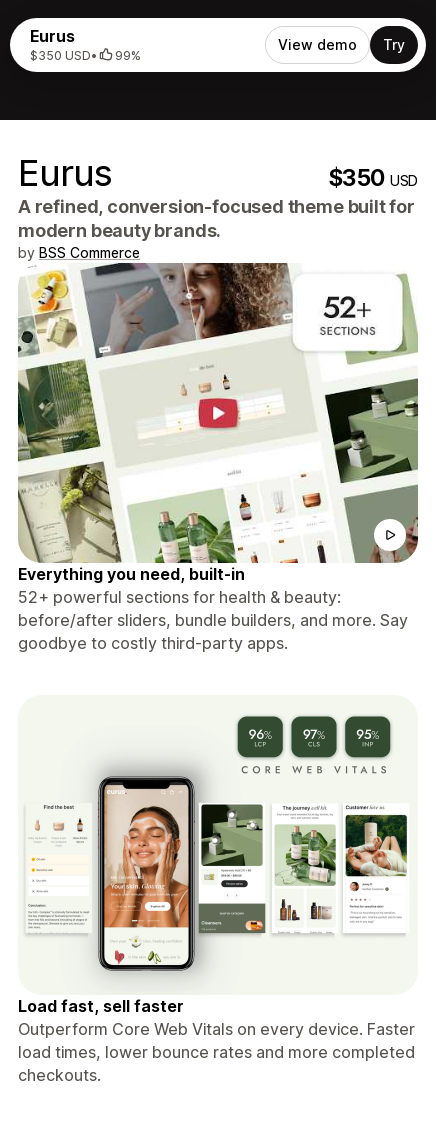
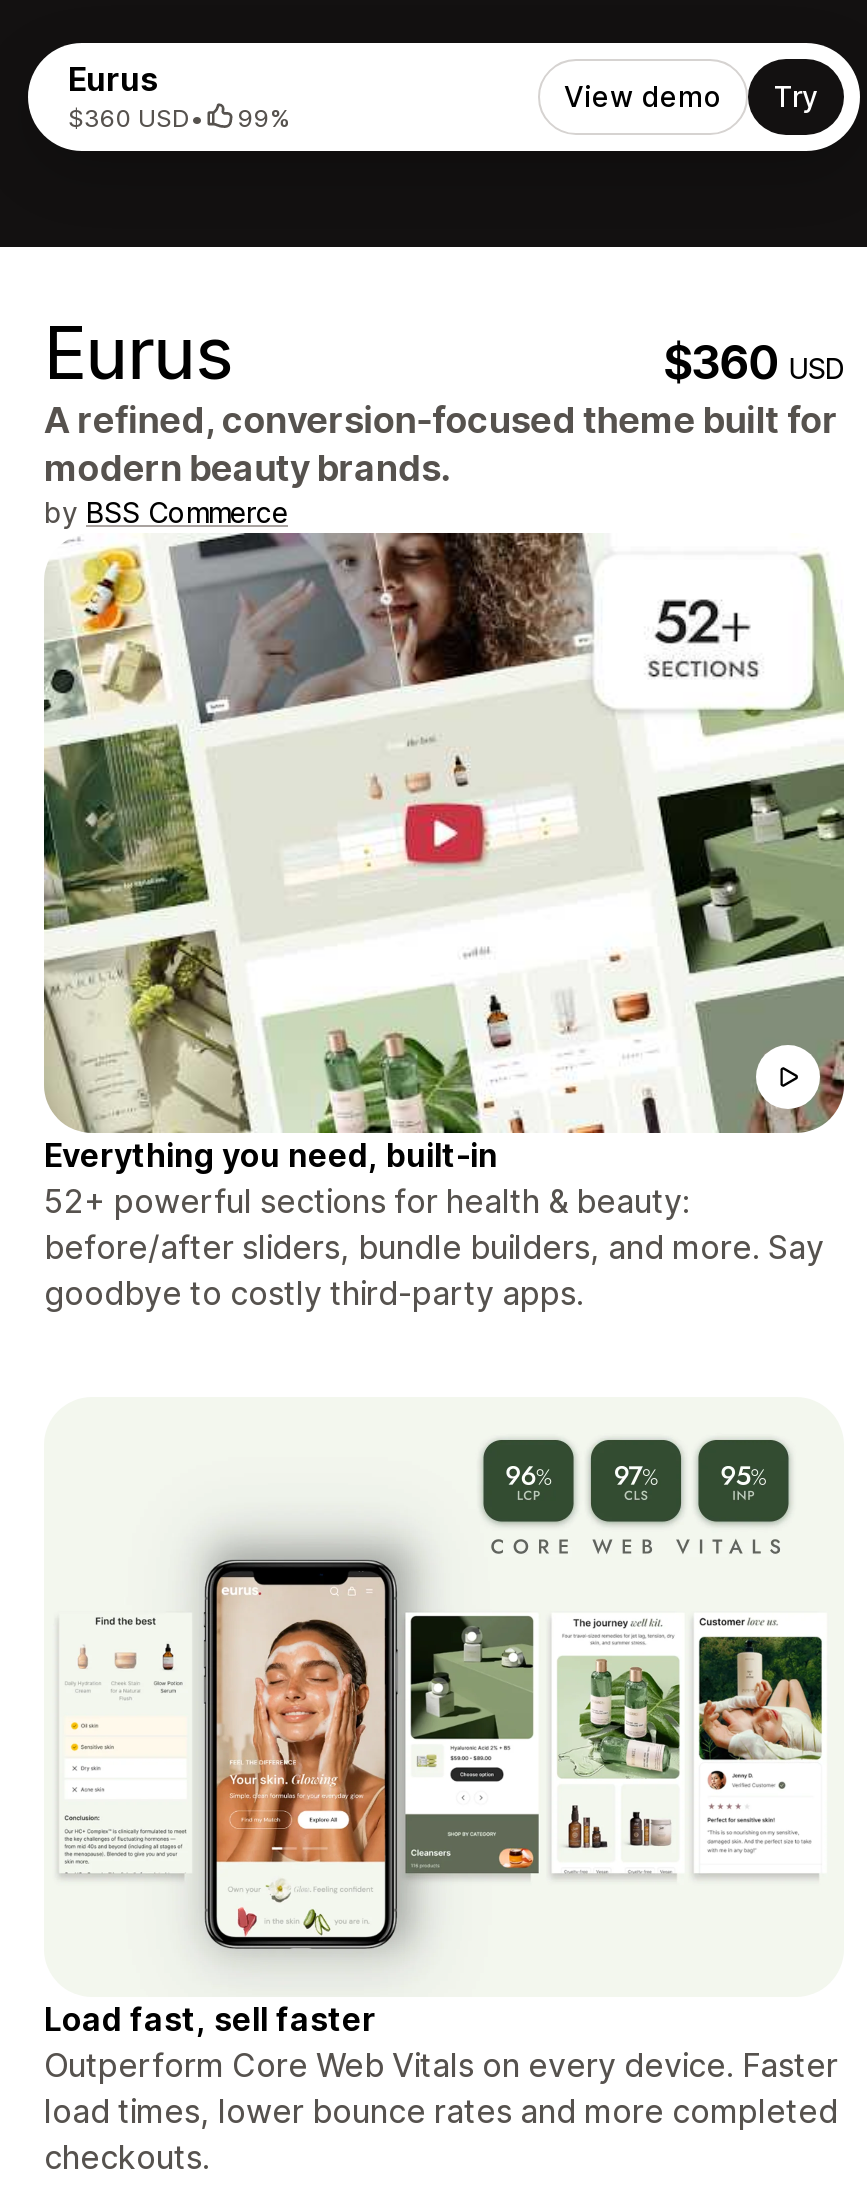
- $350 USD• 99%
+ $360 USD• 99%

- $350 USD
+ $360 USD
